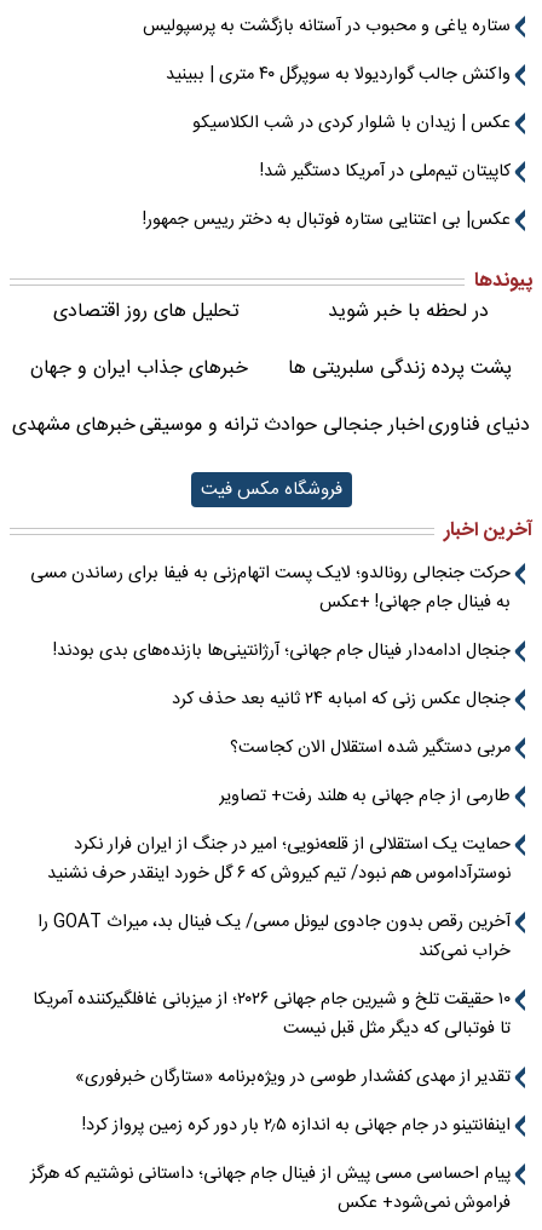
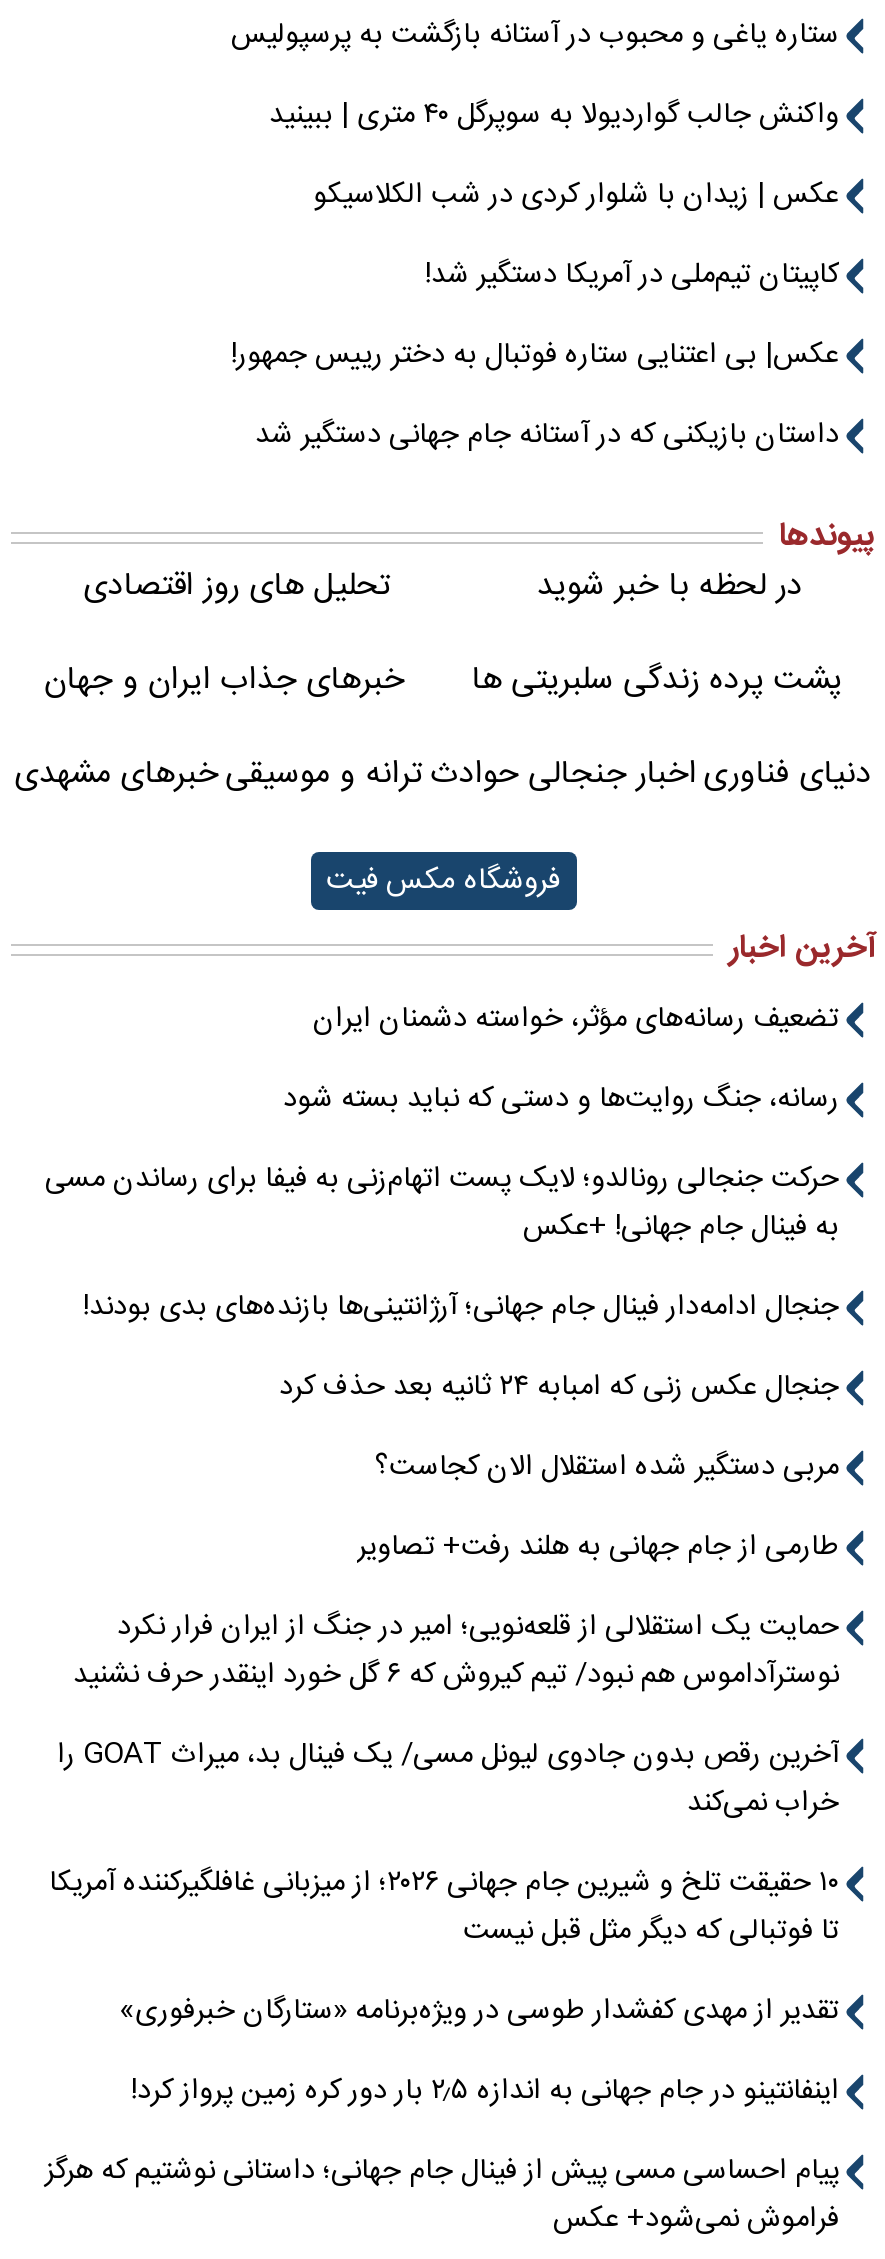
+ داستان بازیکنی که در آستانه جام جهانی دستگیر شد

+ تضعیف رسانه‌های مؤثر، خواسته دشمنان ایران
+ رسانه، جنگ روایت‌ها و دستی که نباید بسته شود
